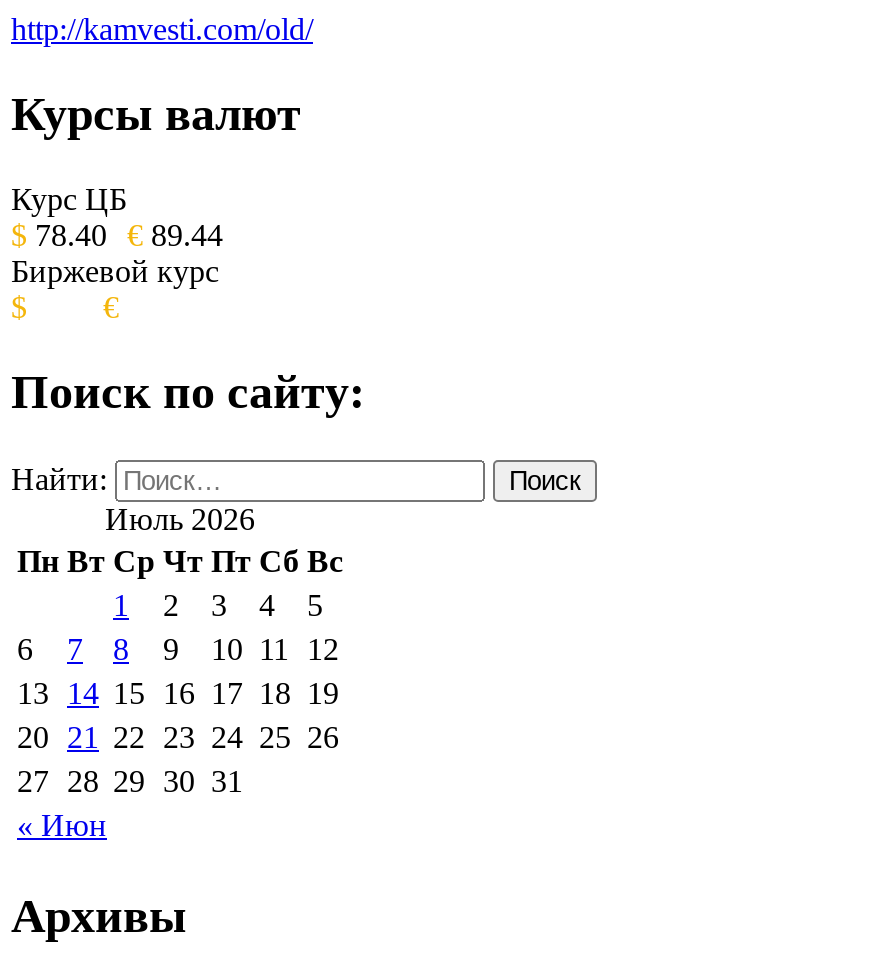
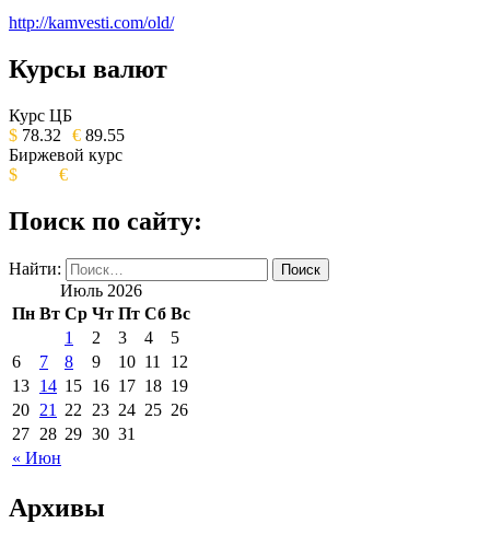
- $ 78.40 € 89.44
+ $ 78.32 € 89.55
